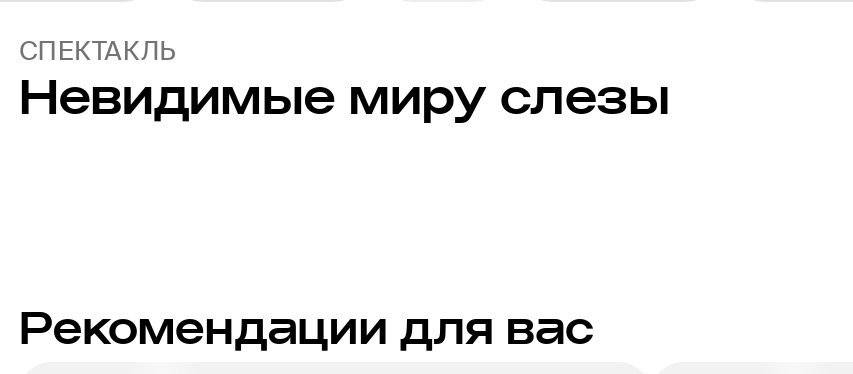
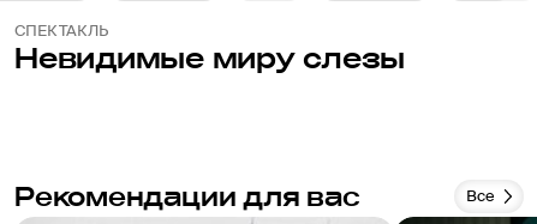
+ Все
